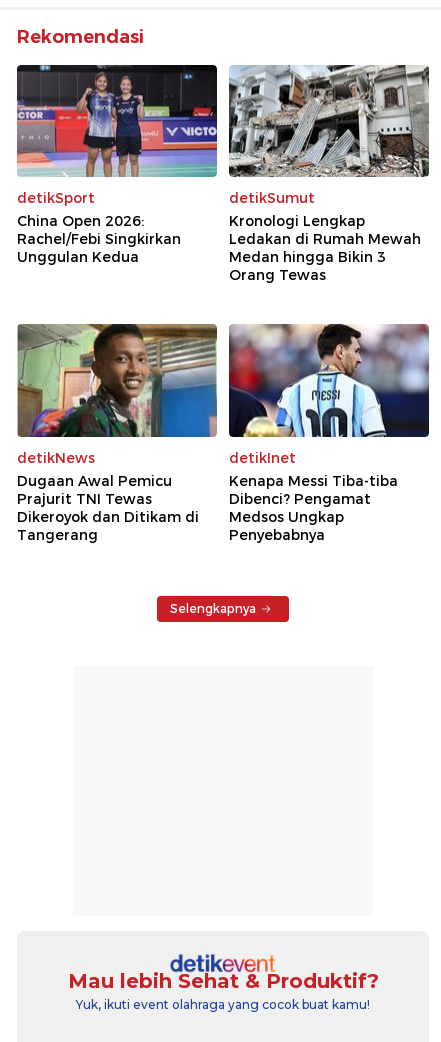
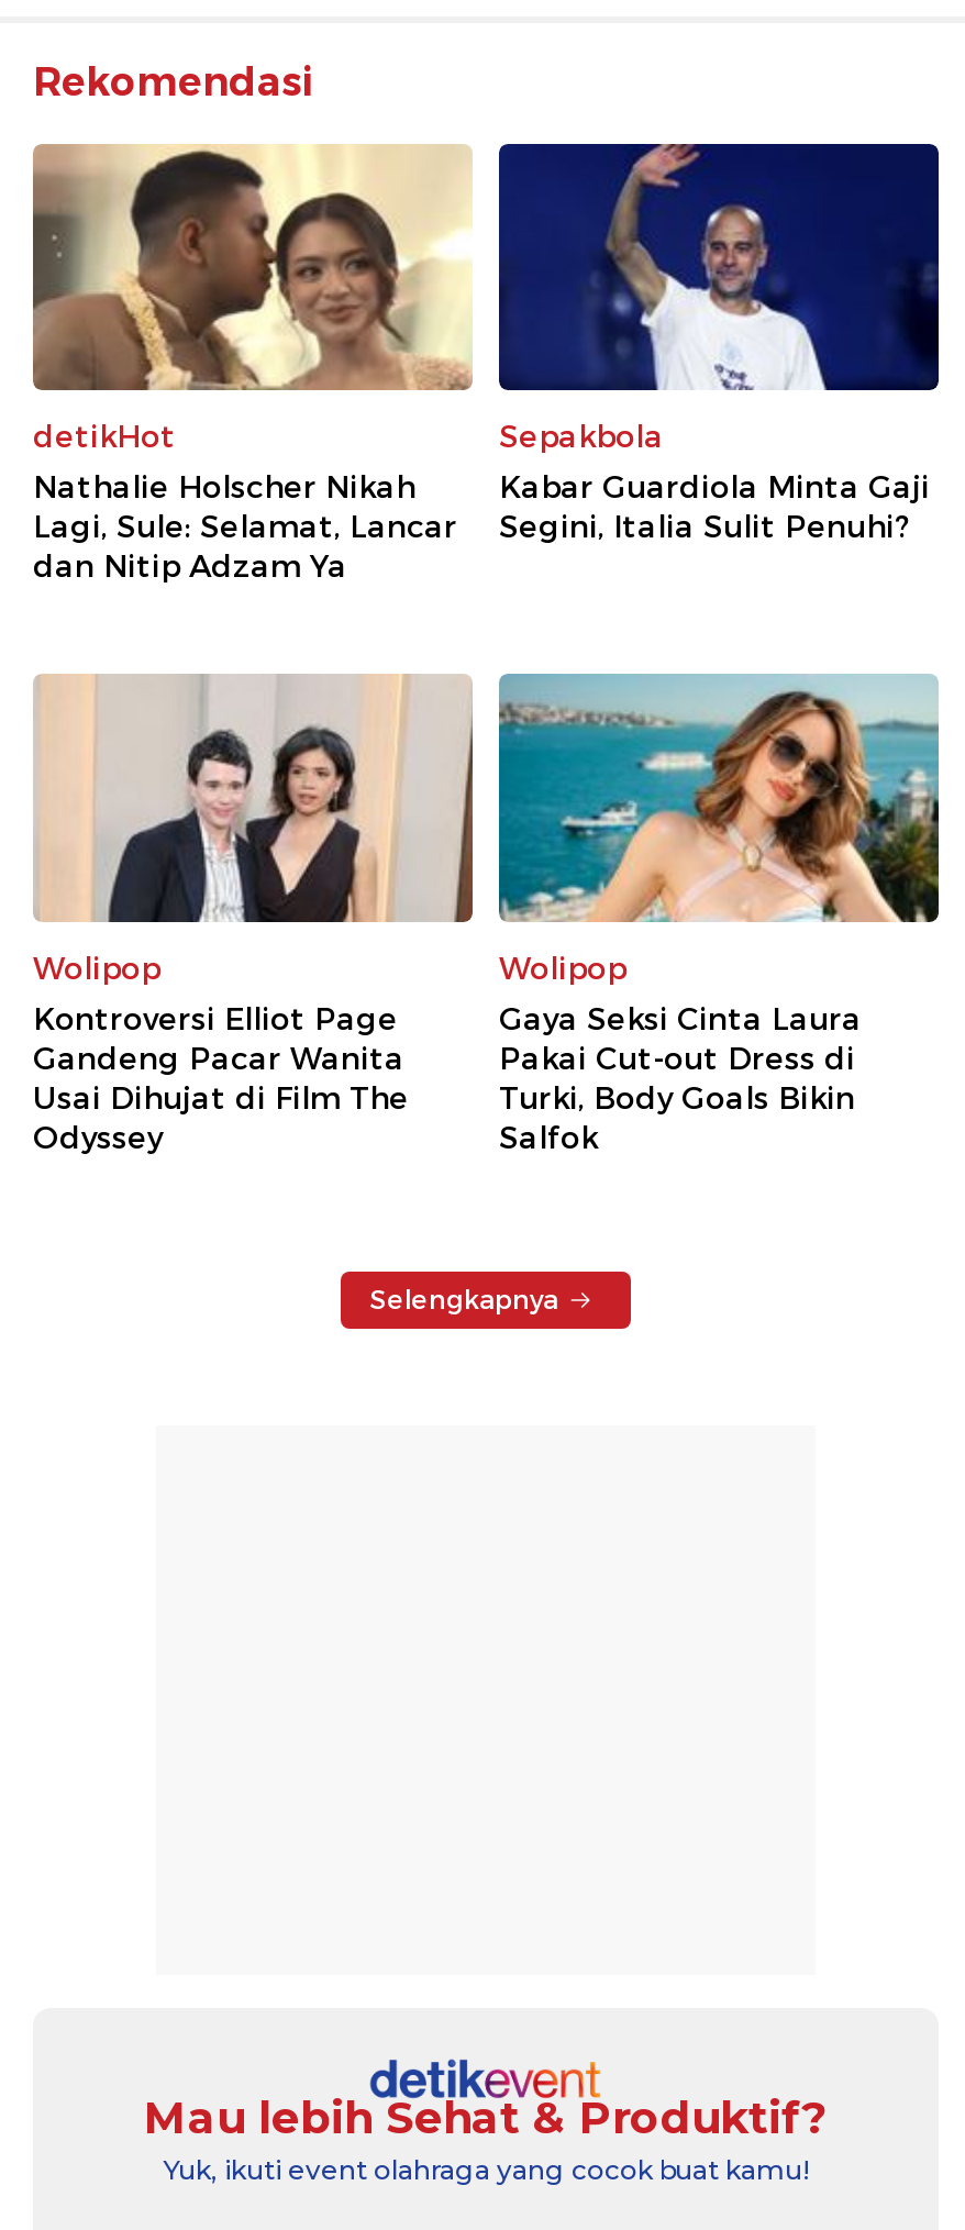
- [image]
- detikSport
- China Open 2026:
- Rachel/Febi Singkirkan
- Unggulan Kedua
+ [image]
+ detikHot
+ Nathalie Holscher Nikah
+ Lagi, Sule: Selamat, Lancar
+ dan Nitip Adzam Ya

- [image]
- detikSumut
- Kronologi Lengkap
- Ledakan di Rumah Mewah
- Medan hingga Bikin 3
- Orang Tewas
+ [image]
+ Sepakbola
+ Kabar Guardiola Minta Gaji
+ Segini, Italia Sulit Penuhi?

- [image]
- detikNews
- Dugaan Awal Pemicu
- Prajurit TNI Tewas
- Dikeroyok dan Ditikam di
- Tangerang
+ [image]
+ Wolipop
+ Kontroversi Elliot Page
+ Gandeng Pacar Wanita
+ Usai Dihujat di Film The
+ Odyssey

- [image]
- detikInet
- Kenapa Messi Tiba-tiba
- Dibenci? Pengamat
- Medsos Ungkap
- Penyebabnya
+ [image]
+ Wolipop
+ Gaya Seksi Cinta Laura
+ Pakai Cut-out Dress di
+ Turki, Body Goals Bikin
+ Salfok
